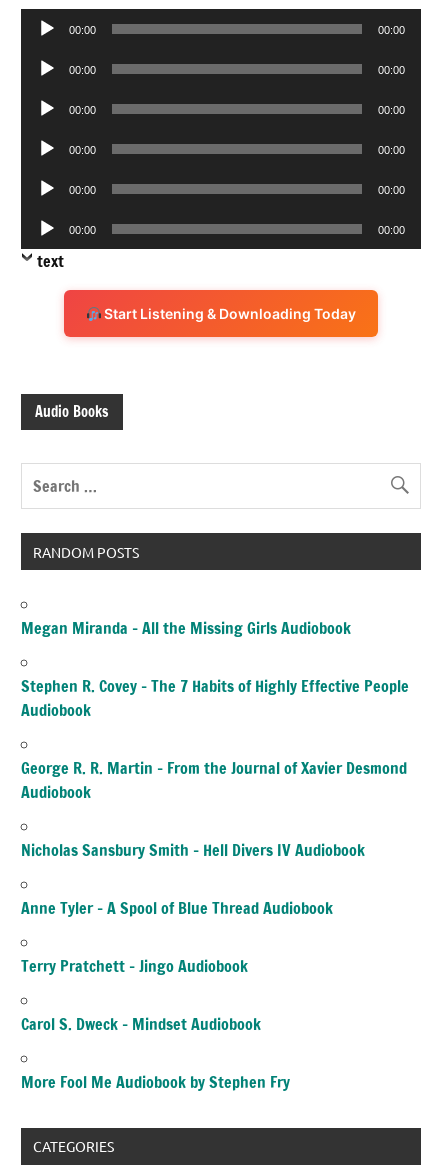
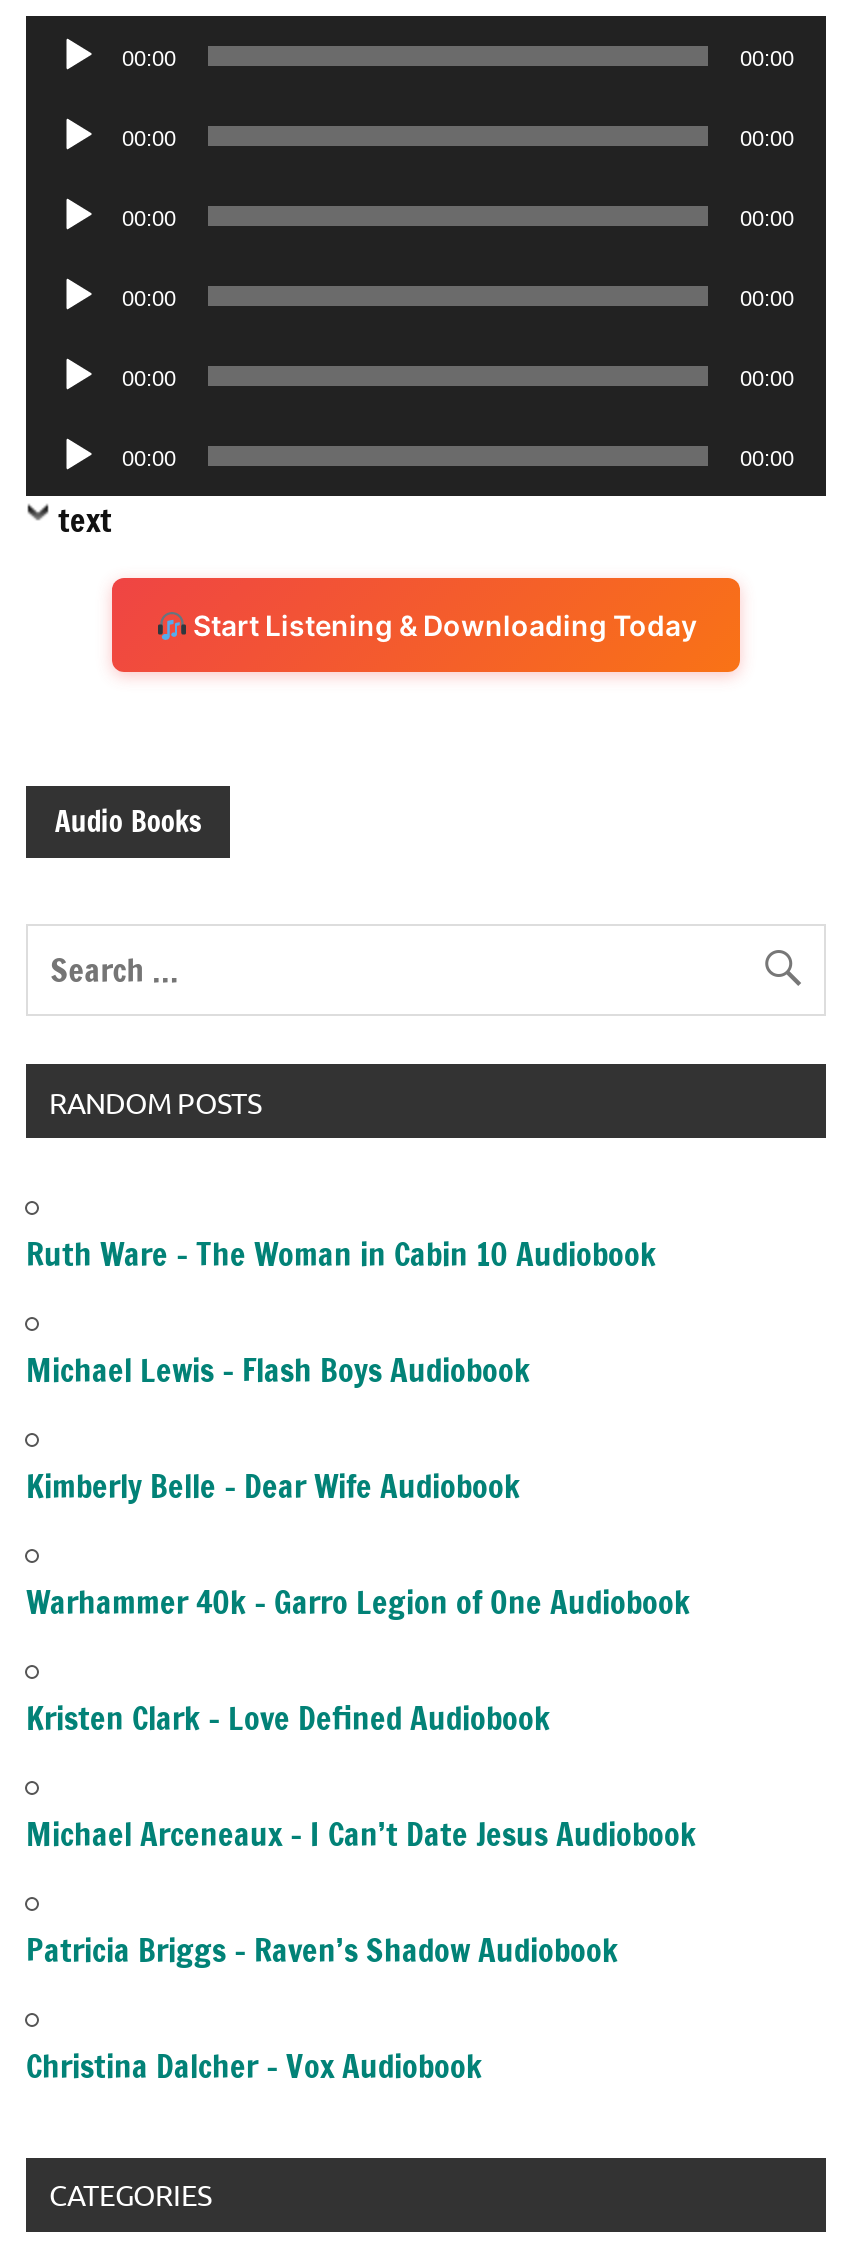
- Megan Miranda – All the Missing Girls Audiobook
+ Ruth Ware – The Woman in Cabin 10 Audiobook

- Stephen R. Covey – The 7 Habits of Highly Effective People
- Audiobook
+ Michael Lewis – Flash Boys Audiobook

- George R. R. Martin – From the Journal of Xavier Desmond
- Audiobook
+ Kimberly Belle – Dear Wife Audiobook

- Nicholas Sansbury Smith – Hell Divers IV Audiobook
+ Warhammer 40k – Garro Legion of One Audiobook

- Anne Tyler – A Spool of Blue Thread Audiobook
+ Kristen Clark – Love Defined Audiobook

- Terry Pratchett – Jingo Audiobook
+ Michael Arceneaux – I Can’t Date Jesus Audiobook

- Carol S. Dweck – Mindset Audiobook
+ Patricia Briggs – Raven’s Shadow Audiobook

- More Fool Me Audiobook by Stephen Fry
+ Christina Dalcher – Vox Audiobook
